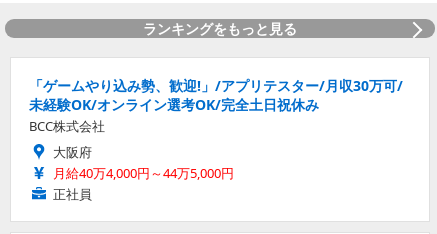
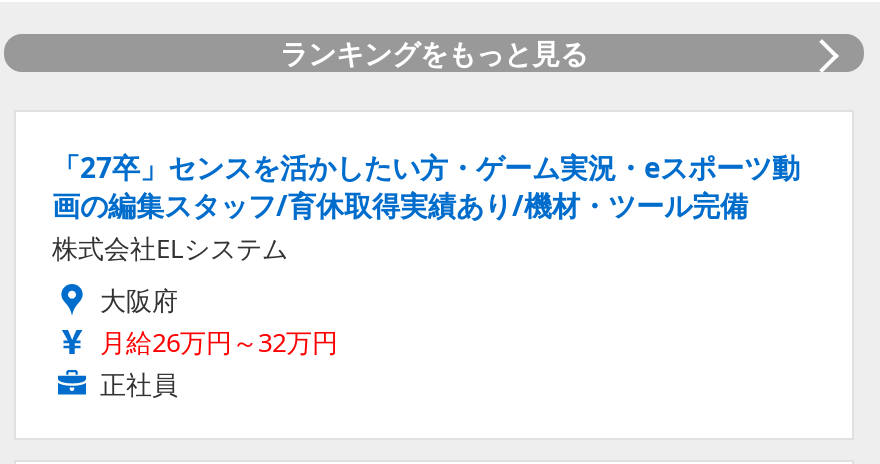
- 「ゲームやり込み勢、歓迎!」/アプリテスター/月収30万可/
- 未経験OK/オンライン選考OK/完全土日祝休み
- BCC株式会社
+ 「27卒」センスを活かしたい方・ゲーム実況・eスポーツ動
+ 画の編集スタッフ/育休取得実績あり/機材・ツール完備
+ 株式会社ELシステム

- 月給40万4,000円～44万5,000円
+ 月給26万円～32万円
